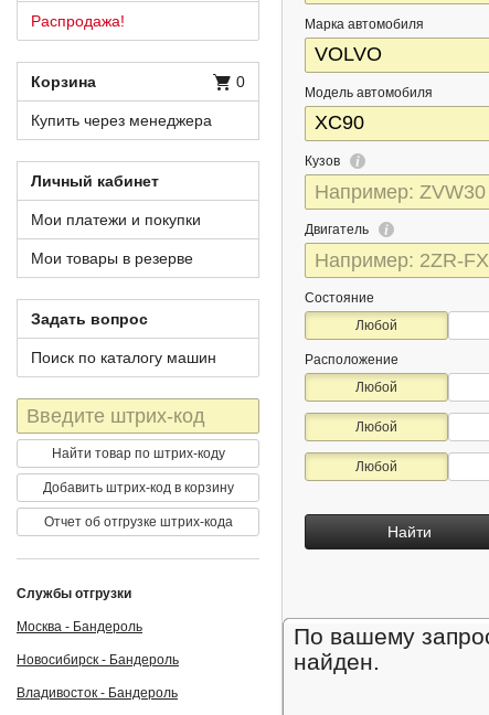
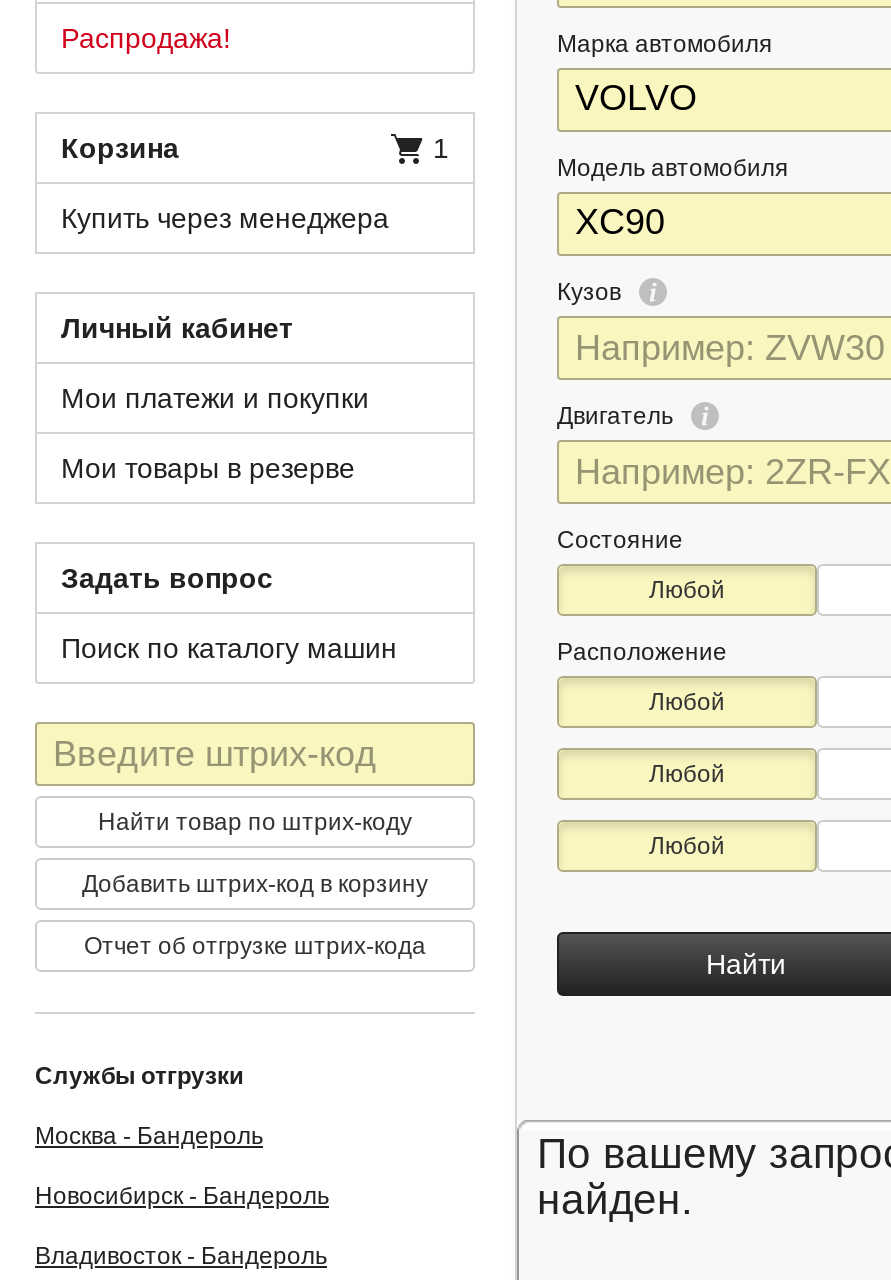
- 0
+ 1
